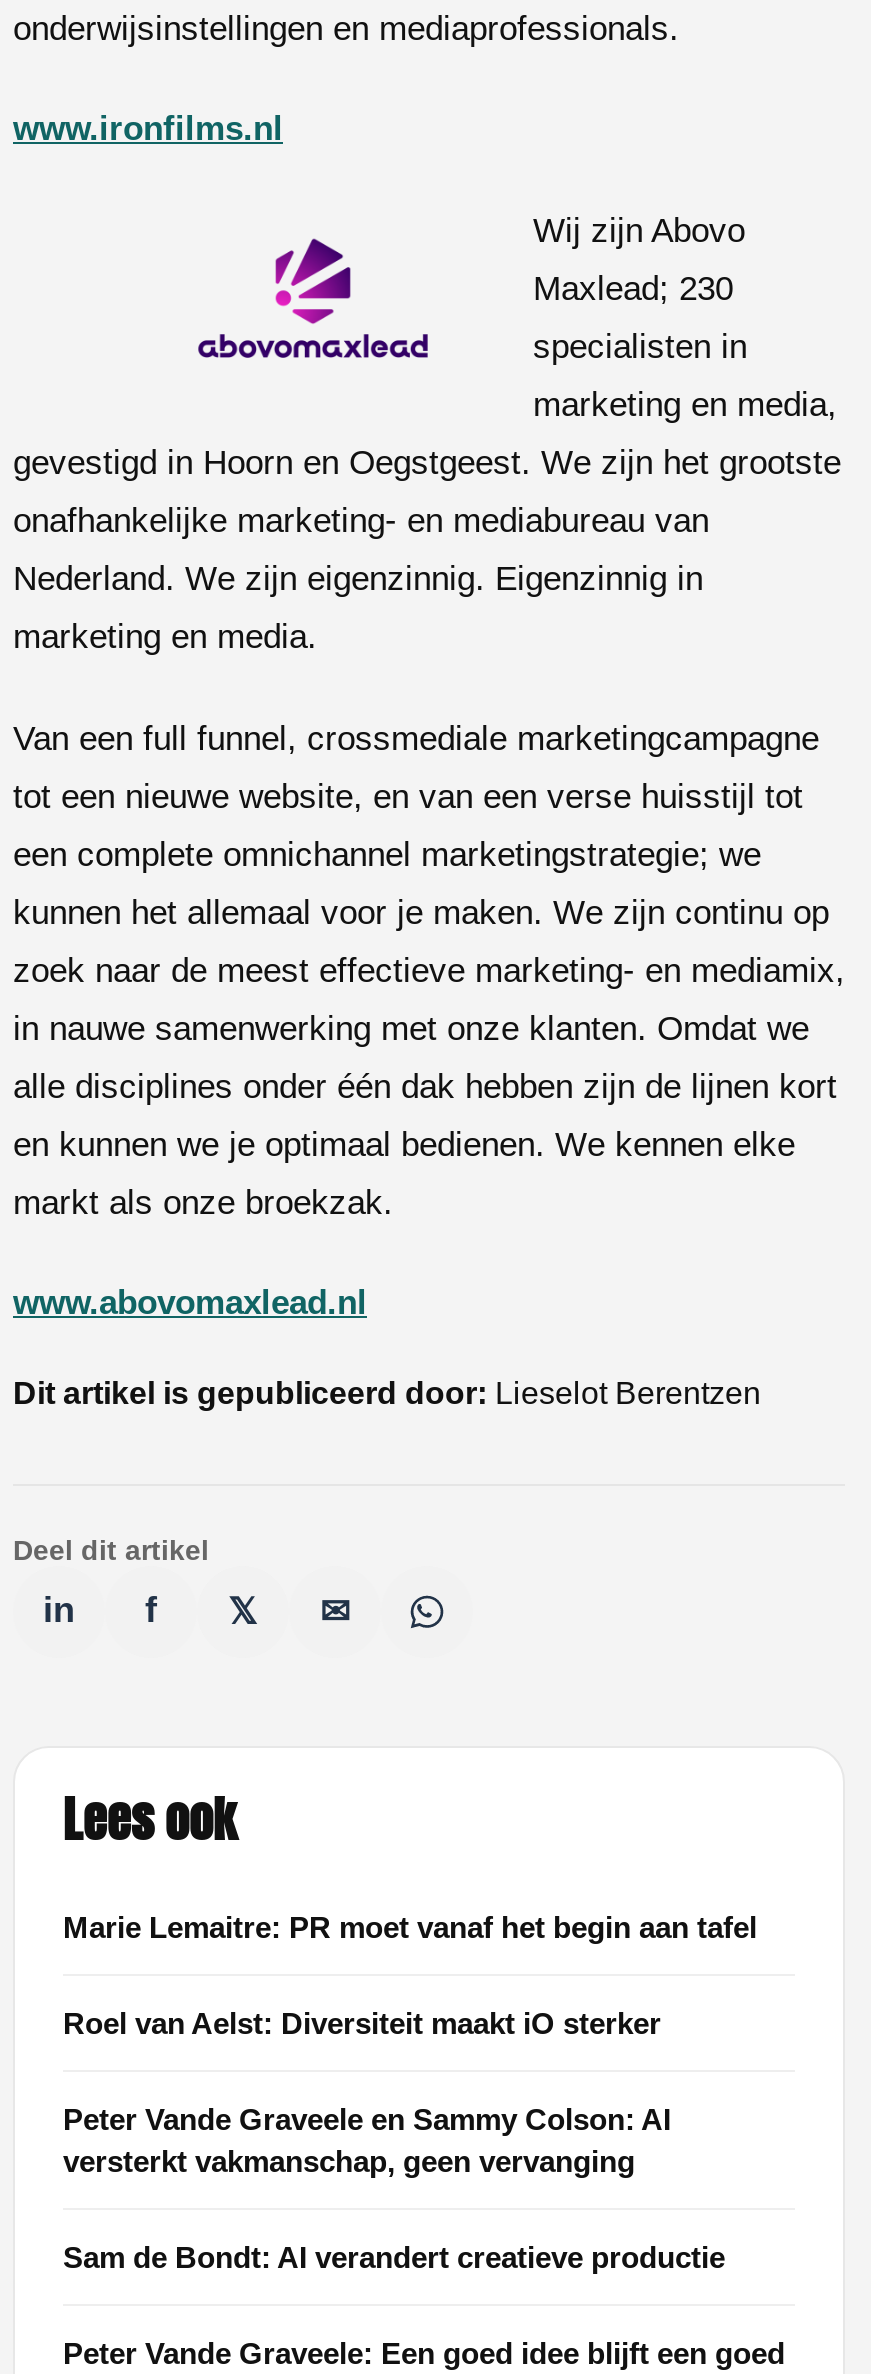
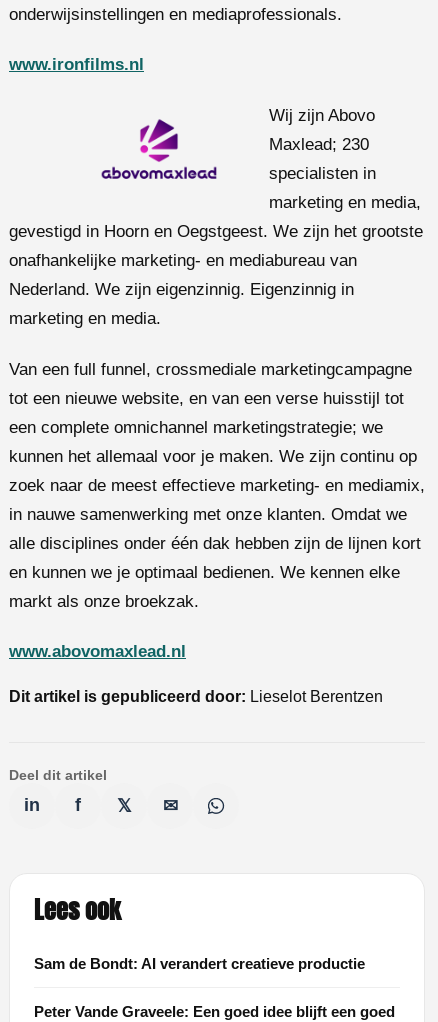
- Marie Lemaitre: PR moet vanaf het begin aan tafel
- Roel van Aelst: Diversiteit maakt iO sterker
- Peter Vande Graveele en Sammy Colson: AI
- versterkt vakmanschap, geen vervanging
